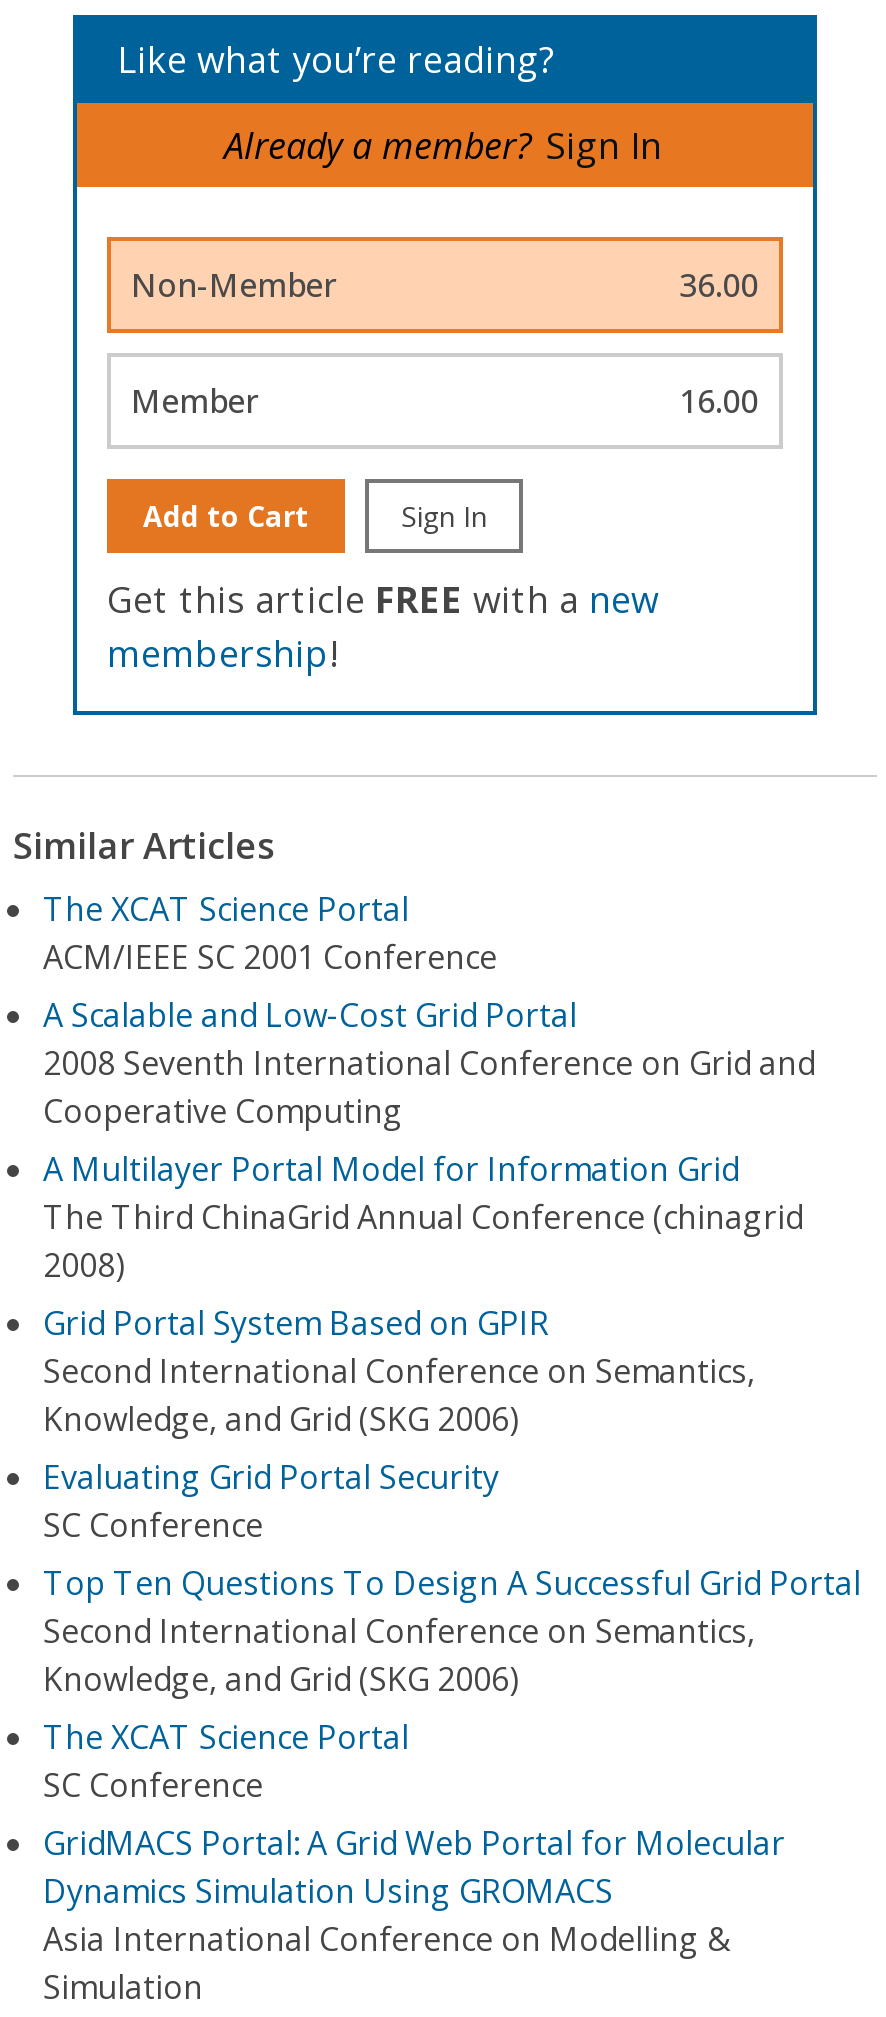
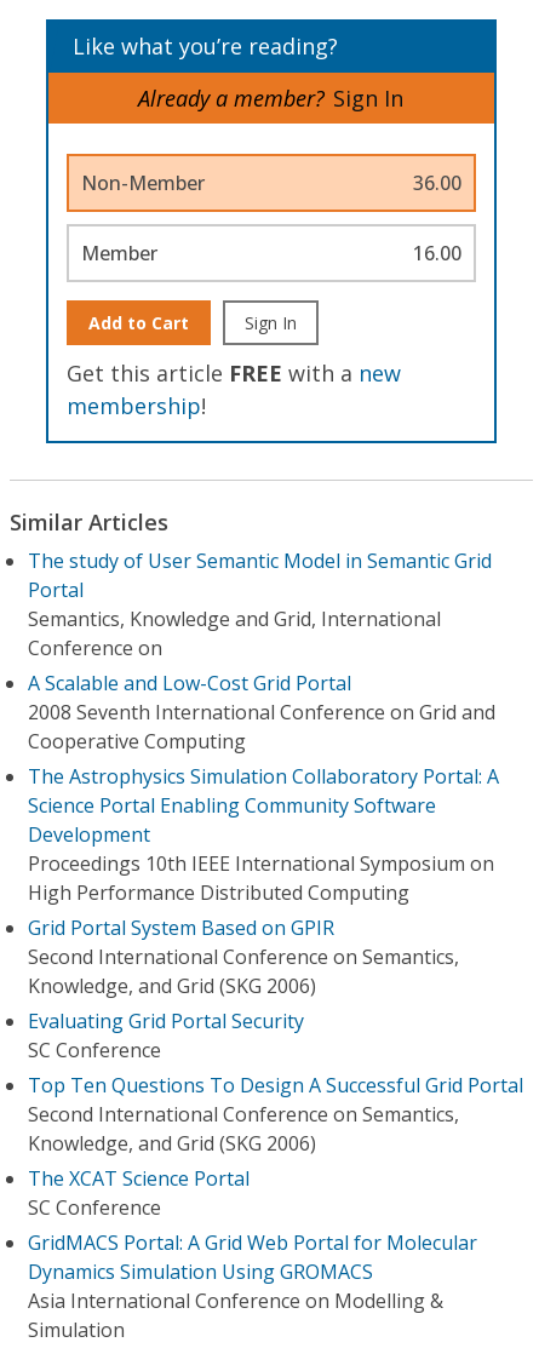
- The XCAT Science Portal
- ACM/IEEE SC 2001 Conference
+ The study of User Semantic Model in Semantic Grid
+ Portal
+ Semantics, Knowledge and Grid, International
+ Conference on

- A Multilayer Portal Model for Information Grid
- The Third ChinaGrid Annual Conference (chinagrid
- 2008)
+ The Astrophysics Simulation Collaboratory Portal: A
+ Science Portal Enabling Community Software
+ Development
+ Proceedings 10th IEEE International Symposium on
+ High Performance Distributed Computing
